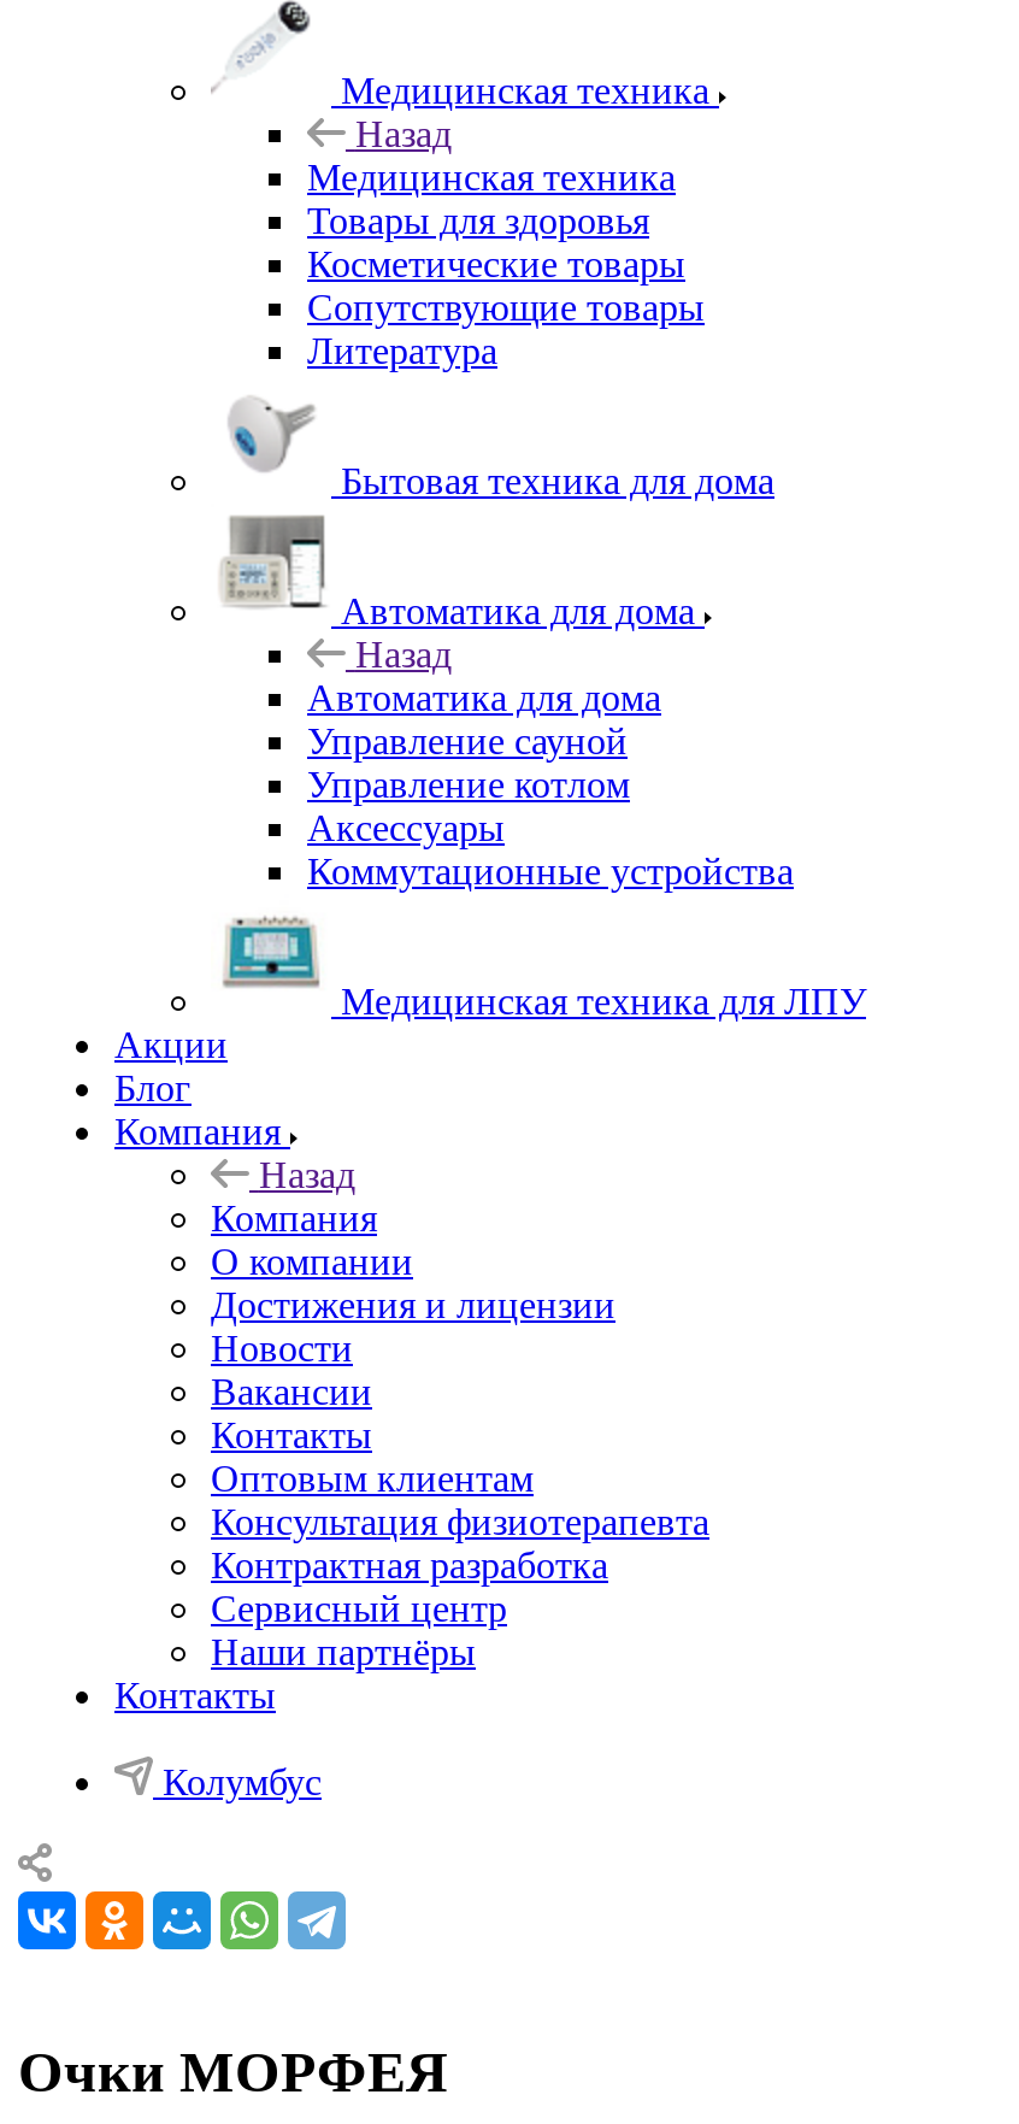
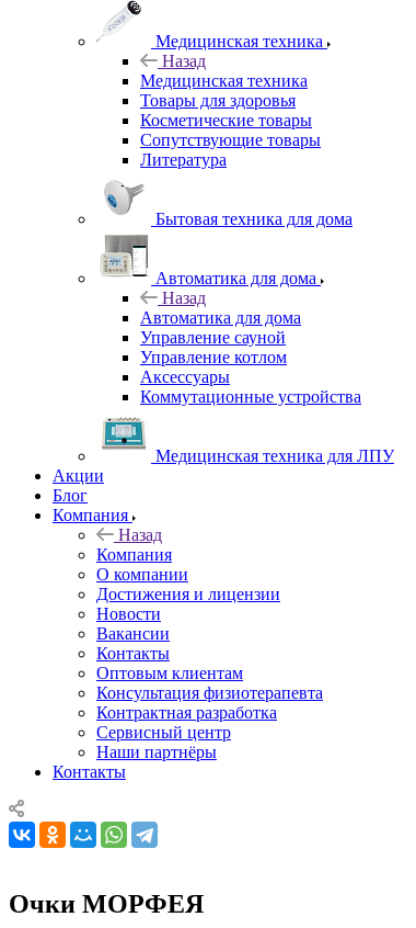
- Колумбус
